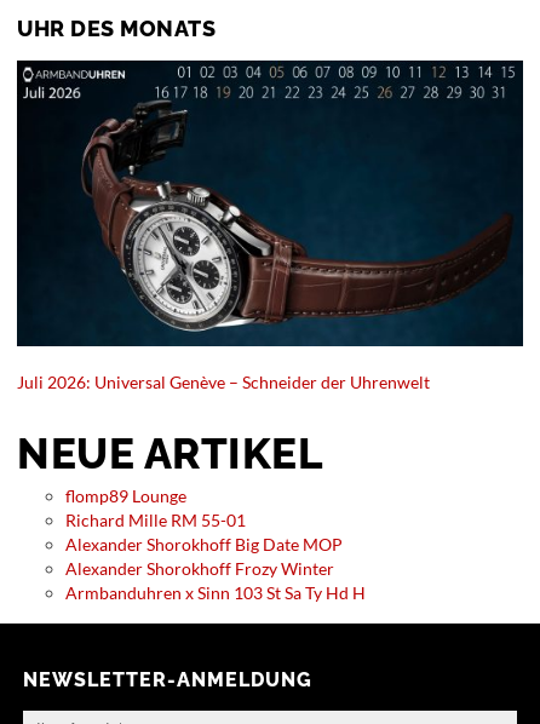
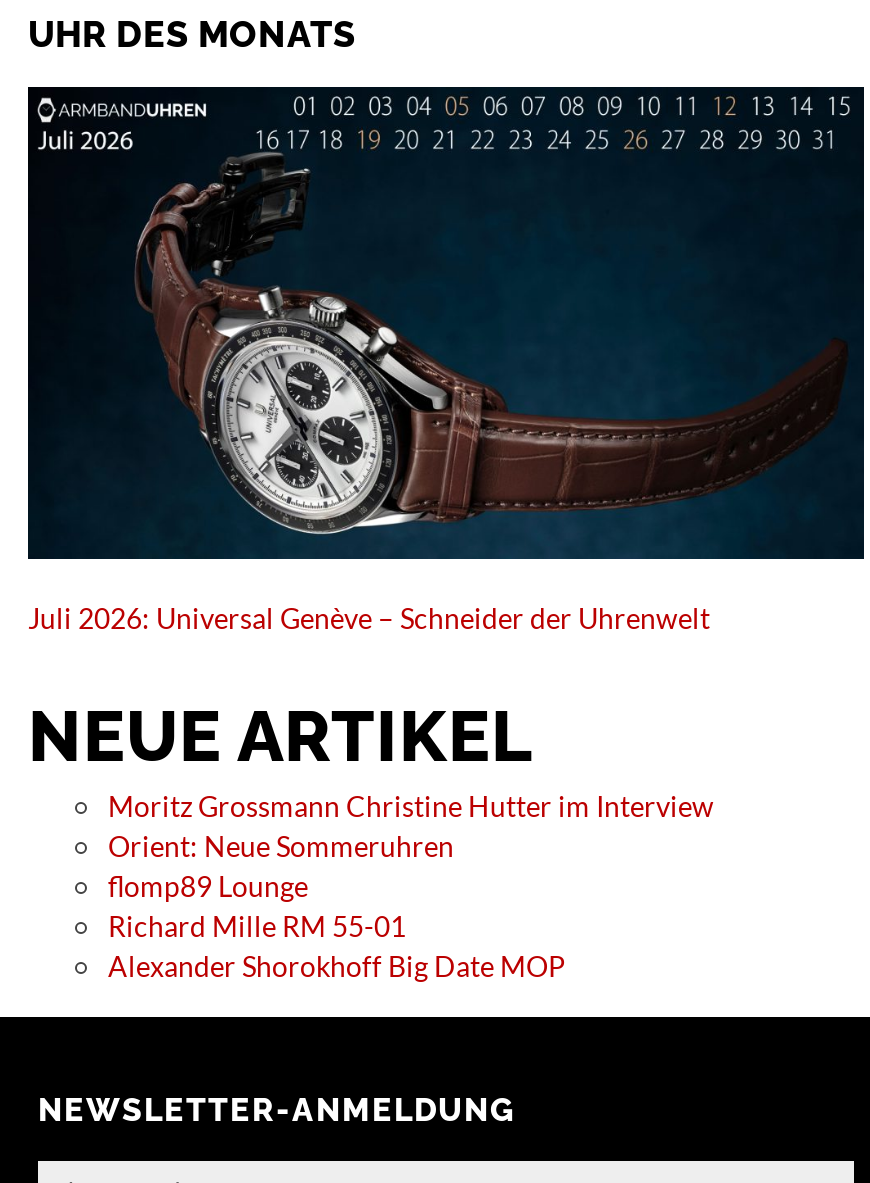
+ Moritz Grossmann Christine Hutter im Interview
+ Orient: Neue Sommeruhren

moved down: flomp89 Lounge | Richard Mille RM 55-01 | Alexander Shorokhoff Big Date MOP

- Alexander Shorokhoff Frozy Winter
- Armbanduhren x Sinn 103 St Sa Ty Hd H
